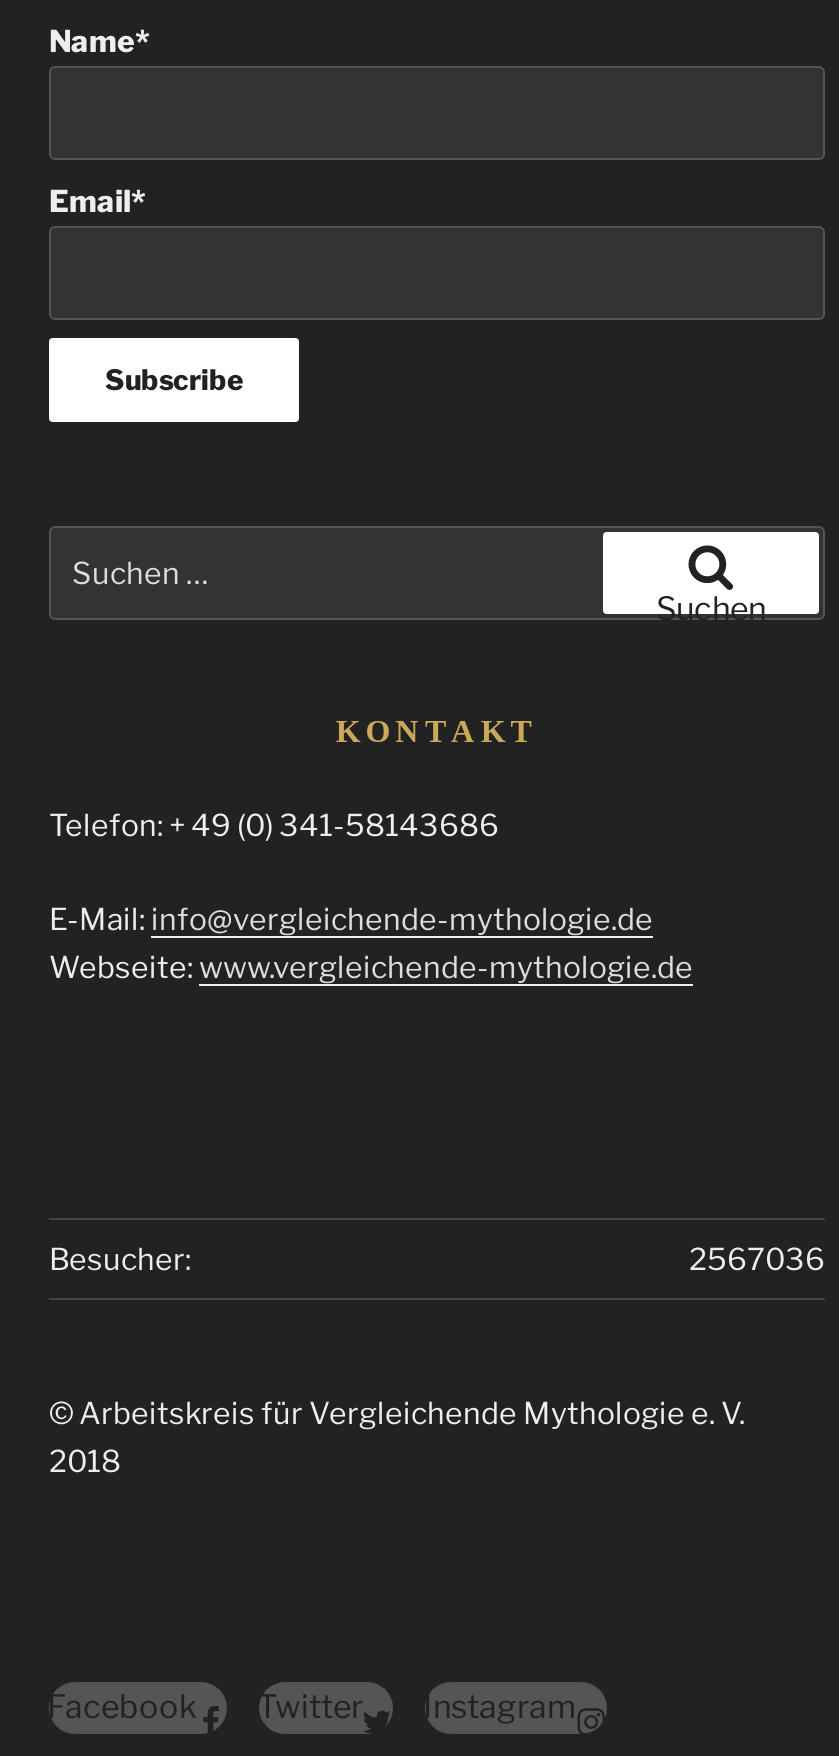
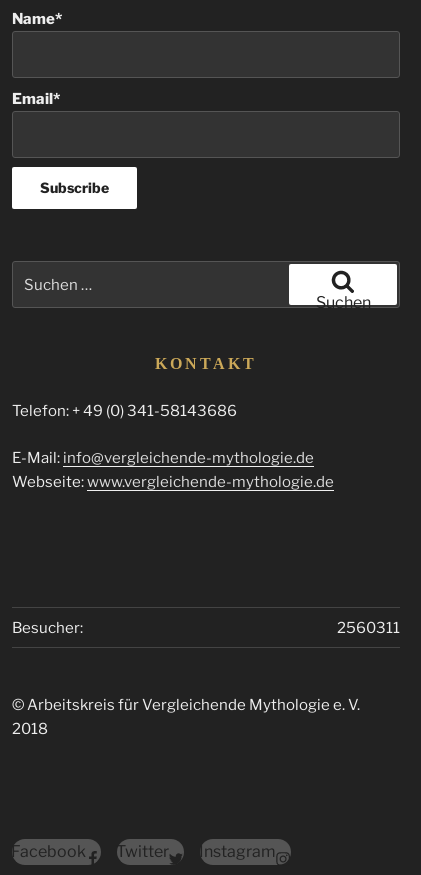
- 2567036
+ 2560311
